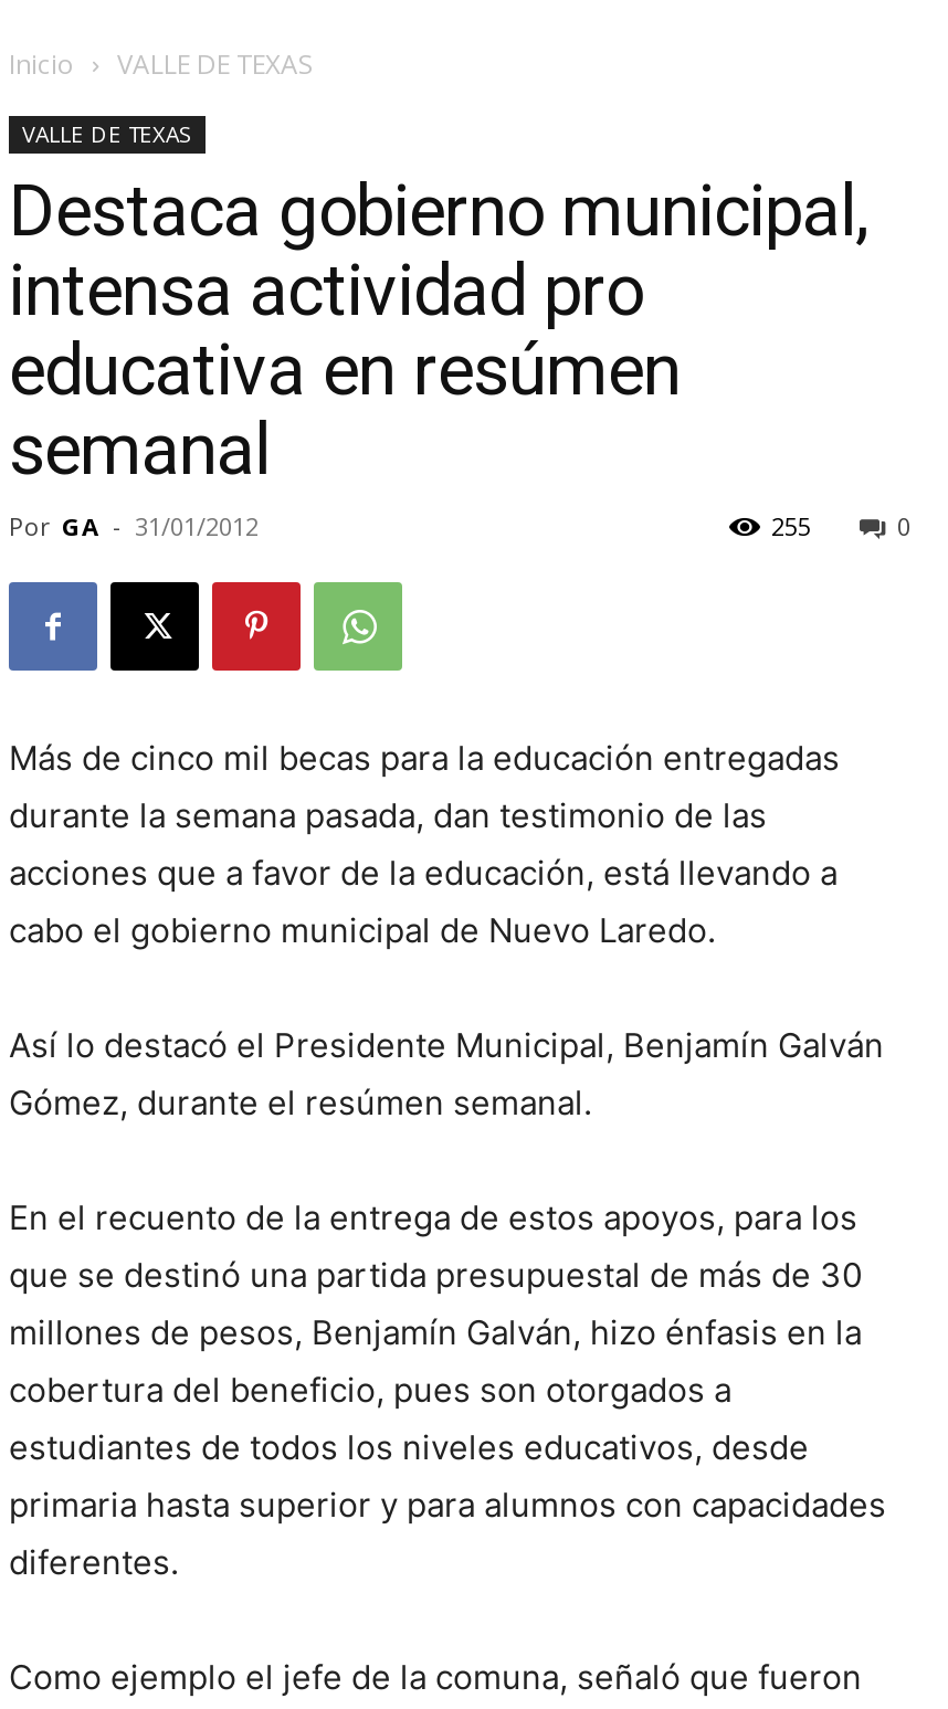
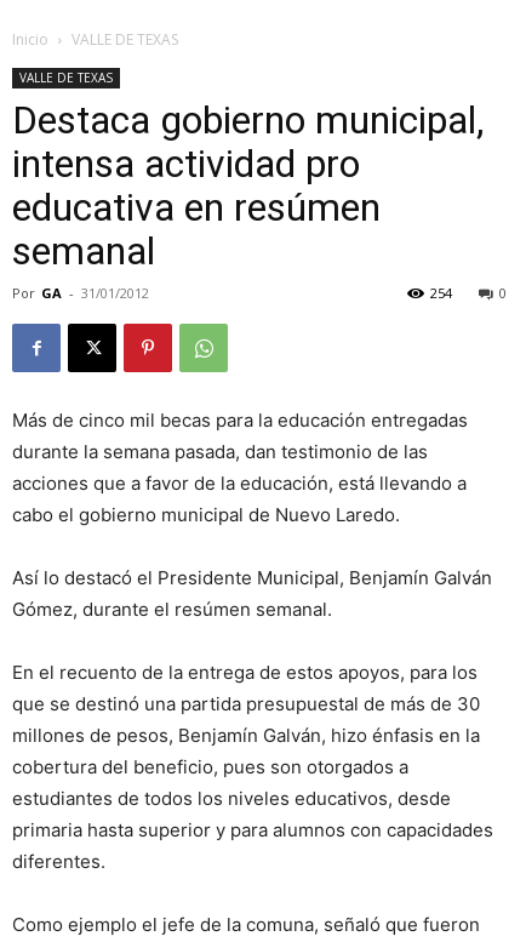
- 255
+ 254
